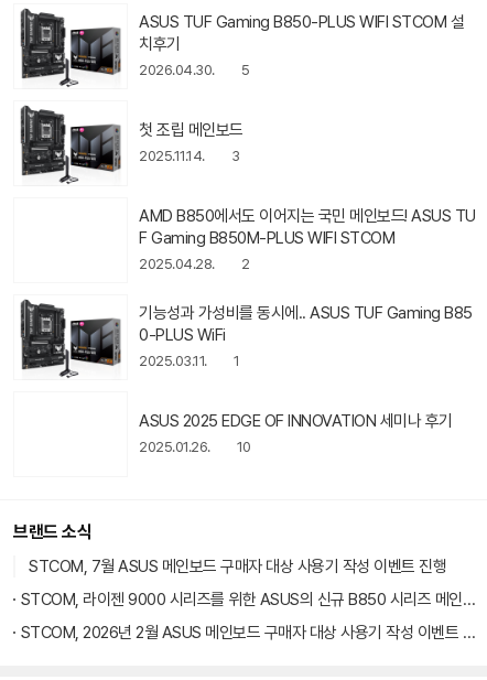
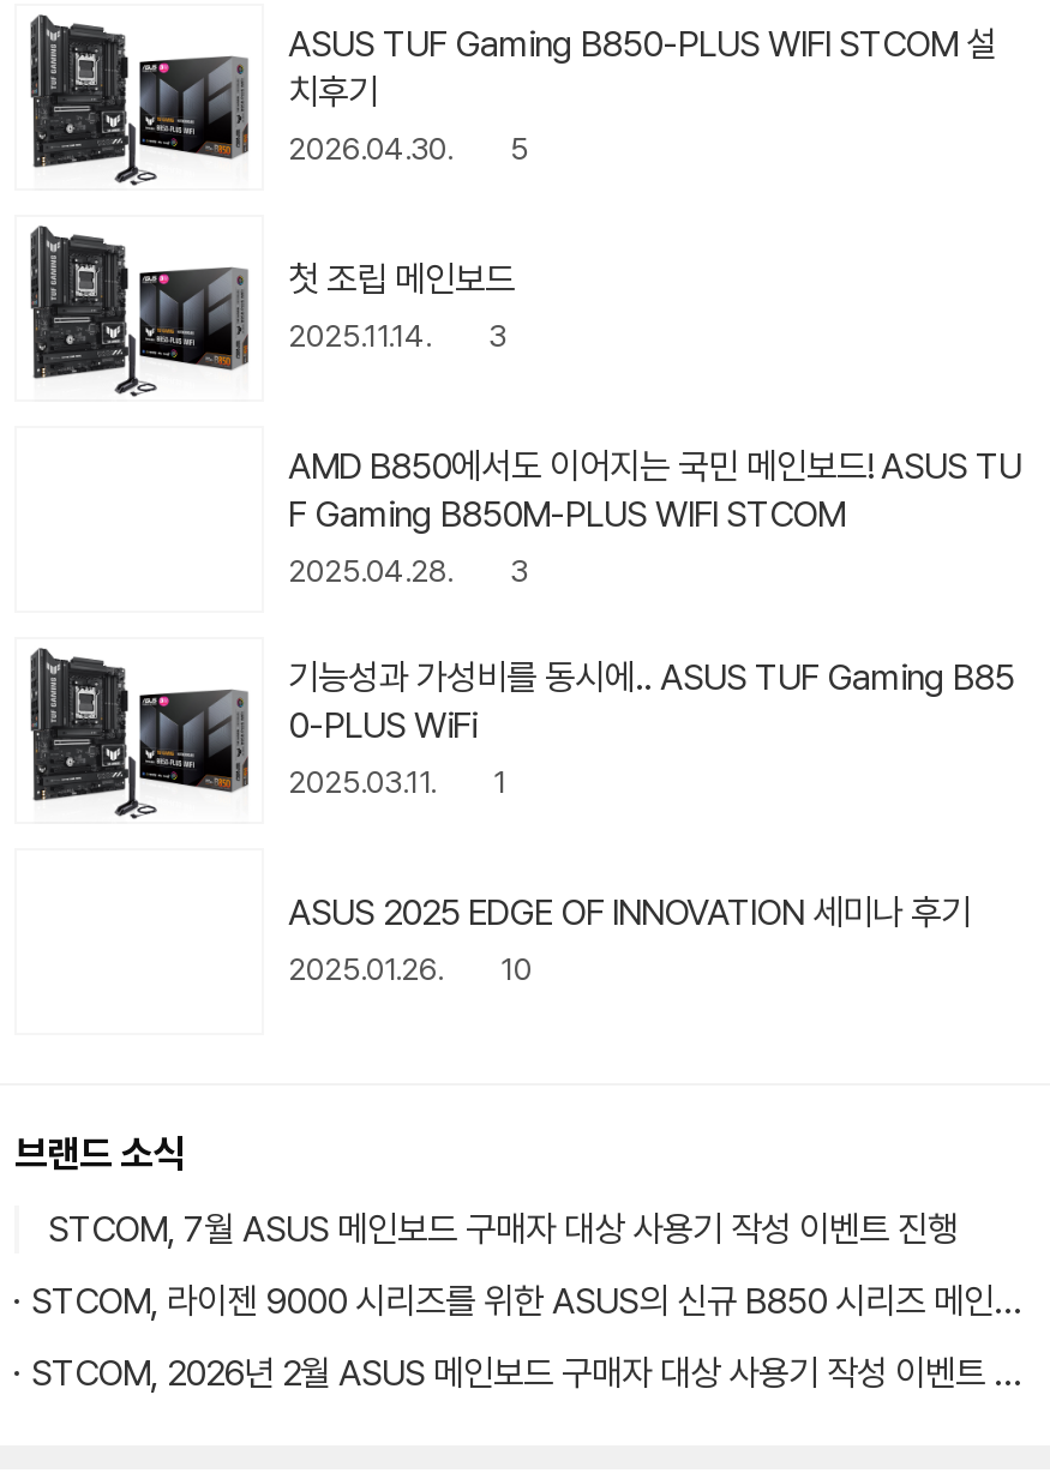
- 2025.04.28. 2
+ 2025.04.28. 3
